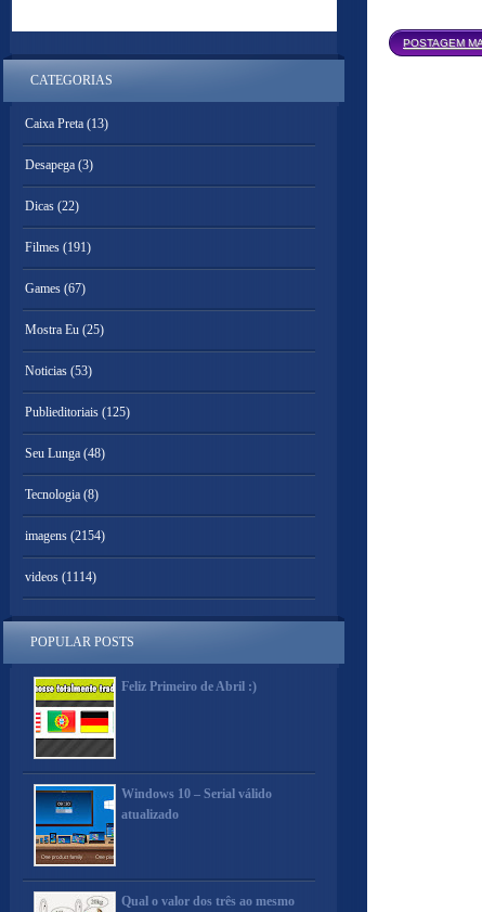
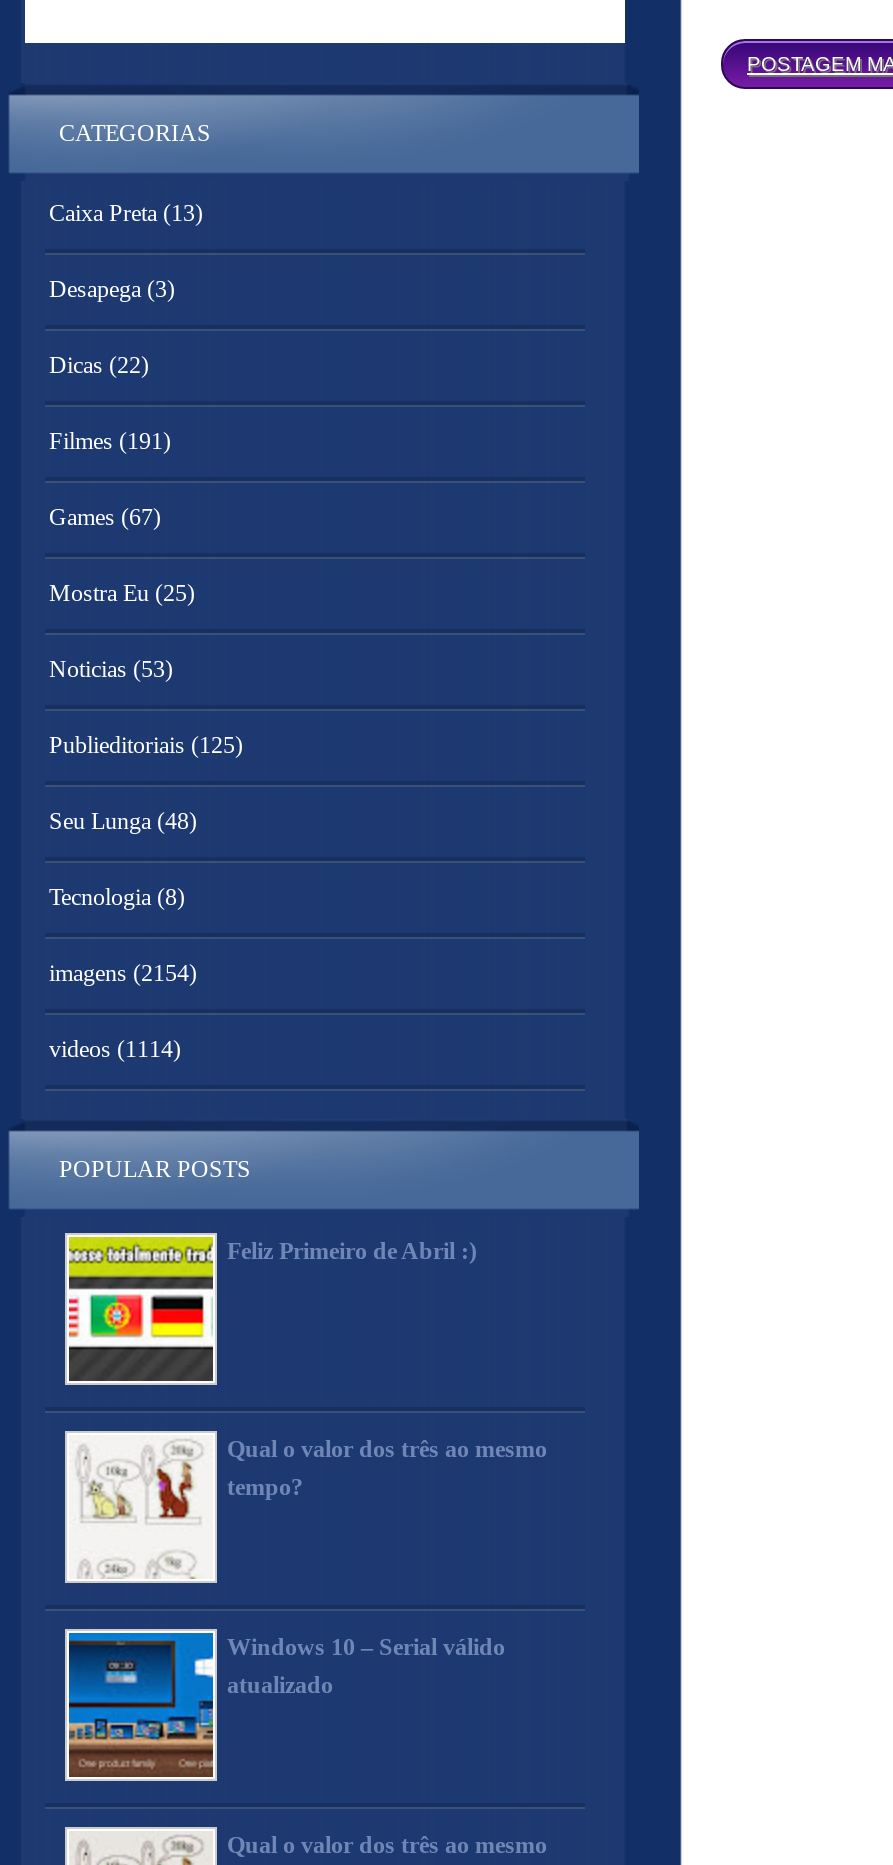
+ [image]
+ Qual o valor dos três ao mesmo
+ tempo?
